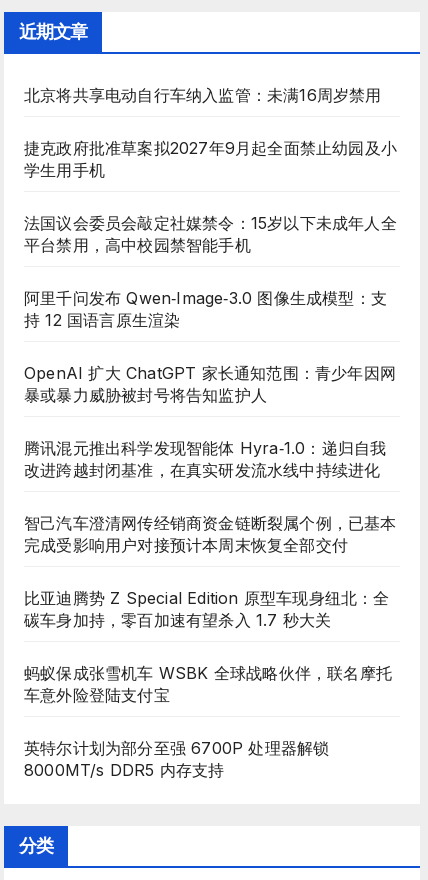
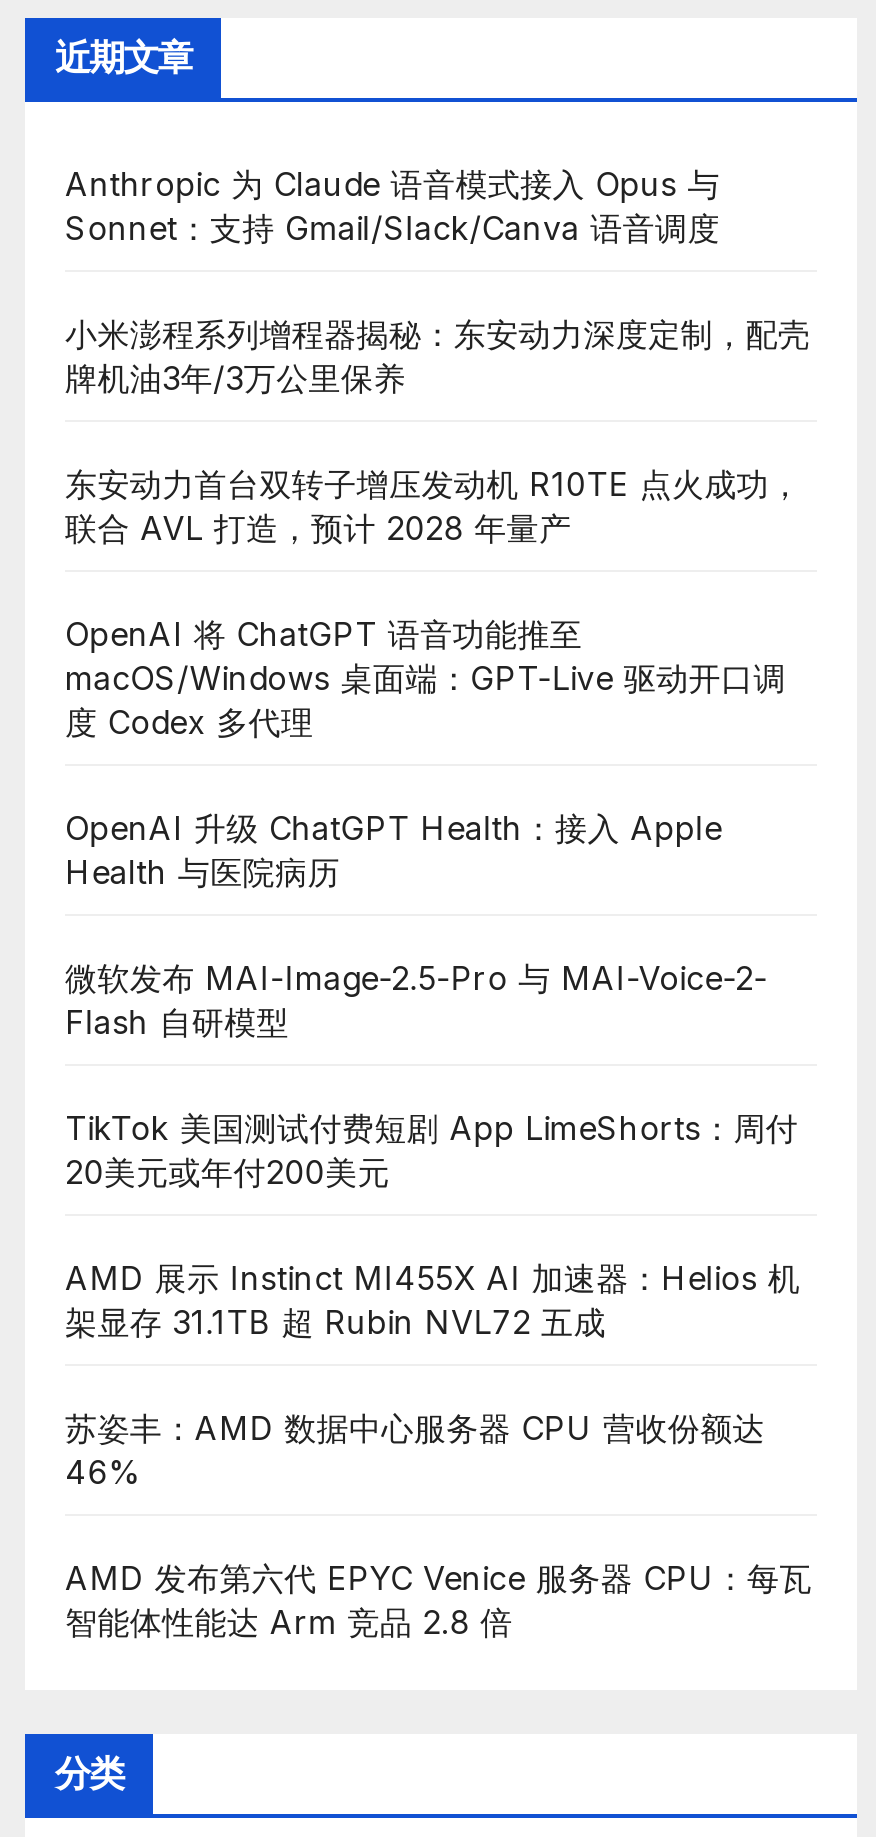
- 北京将共享电动自行车纳入监管：未满16周岁禁用
+ Anthropic 为 Claude 语音模式接入 Opus 与
+ Sonnet：支持 Gmail/Slack/Canva 语音调度

- 捷克政府批准草案拟2027年9月起全面禁止幼园及小
- 学生用手机
+ 小米澎程系列增程器揭秘：东安动力深度定制，配壳
+ 牌机油3年/3万公里保养

- 法国议会委员会敲定社媒禁令：15岁以下未成年人全
- 平台禁用，高中校园禁智能手机
+ 东安动力首台双转子增压发动机 R10TE 点火成功，
+ 联合 AVL 打造，预计 2028 年量产

- 阿里千问发布 Qwen‑Image‑3.0 图像生成模型：支
- 持 12 国语言原生渲染
+ OpenAI 将 ChatGPT 语音功能推至
+ macOS/Windows 桌面端：GPT-Live 驱动开口调
+ 度 Codex 多代理

- OpenAI 扩大 ChatGPT 家长通知范围：青少年因网
- 暴或暴力威胁被封号将告知监护人
+ OpenAI 升级 ChatGPT Health：接入 Apple
+ Health 与医院病历

- 腾讯混元推出科学发现智能体 Hyra‑1.0：递归自我
- 改进跨越封闭基准，在真实研发流水线中持续进化
+ 微软发布 MAI-Image-2.5-Pro 与 MAI-Voice-2-
+ Flash 自研模型

- 智己汽车澄清网传经销商资金链断裂属个例，已基本
- 完成受影响用户对接预计本周末恢复全部交付
+ TikTok 美国测试付费短剧 App LimeShorts：周付
+ 20美元或年付200美元

- 比亚迪腾势 Z Special Edition 原型车现身纽北：全
- 碳车身加持，零百加速有望杀入 1.7 秒大关
+ AMD 展示 Instinct MI455X AI 加速器：Helios 机
+ 架显存 31.1TB 超 Rubin NVL72 五成

- 蚂蚁保成张雪机车 WSBK 全球战略伙伴，联名摩托
- 车意外险登陆支付宝
+ 苏姿丰：AMD 数据中心服务器 CPU 营收份额达
+ 46%

- 英特尔计划为部分至强 6700P 处理器解锁
- 8000MT/s DDR5 内存支持
+ AMD 发布第六代 EPYC Venice 服务器 CPU：每瓦
+ 智能体性能达 Arm 竞品 2.8 倍
